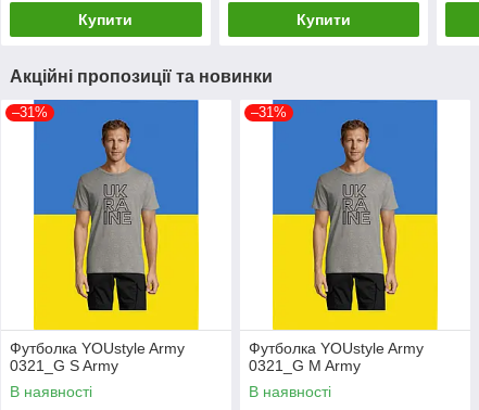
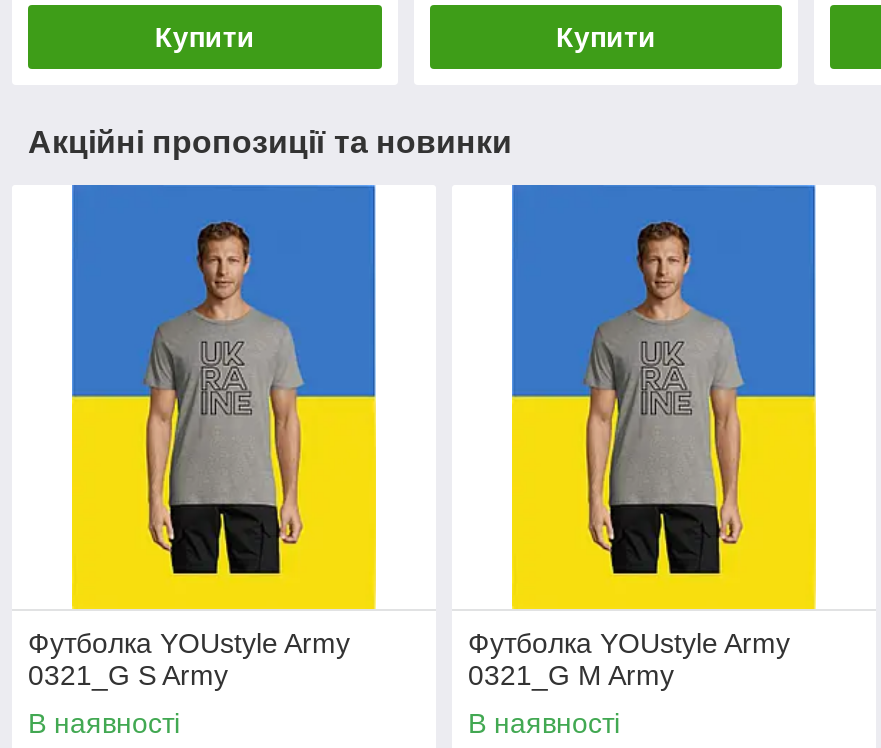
- –31%

- –31%
